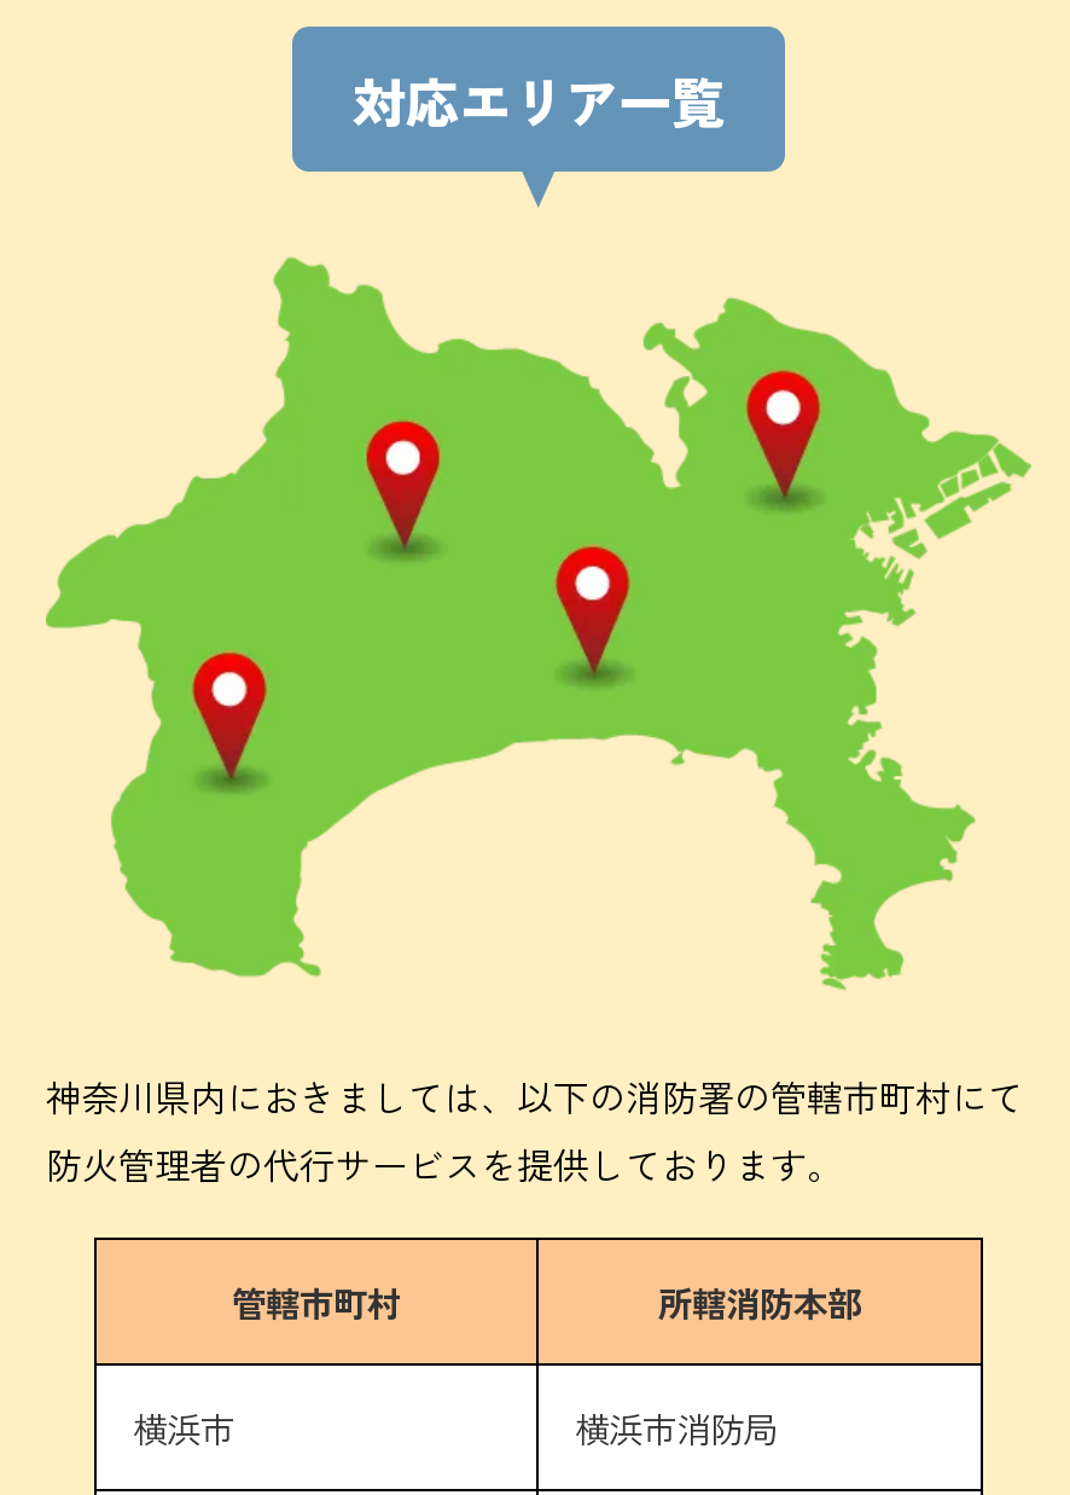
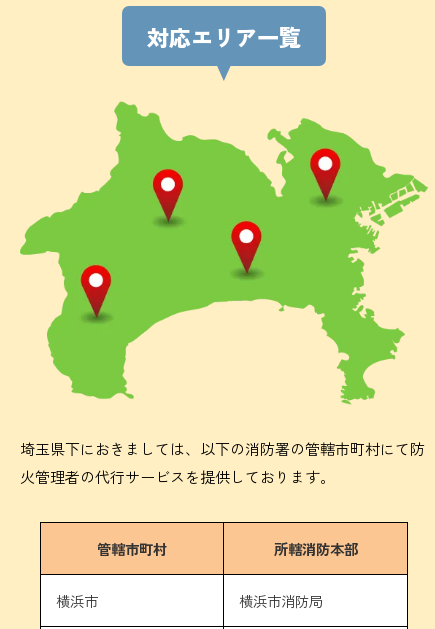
- 神奈川県内におきましては、以下の消防署の管轄市町村にて
- 防火管理者の代行サービスを提供しております。
+ 埼玉県下におきましては、以下の消防署の管轄市町村にて防
+ 火管理者の代行サービスを提供しております。
